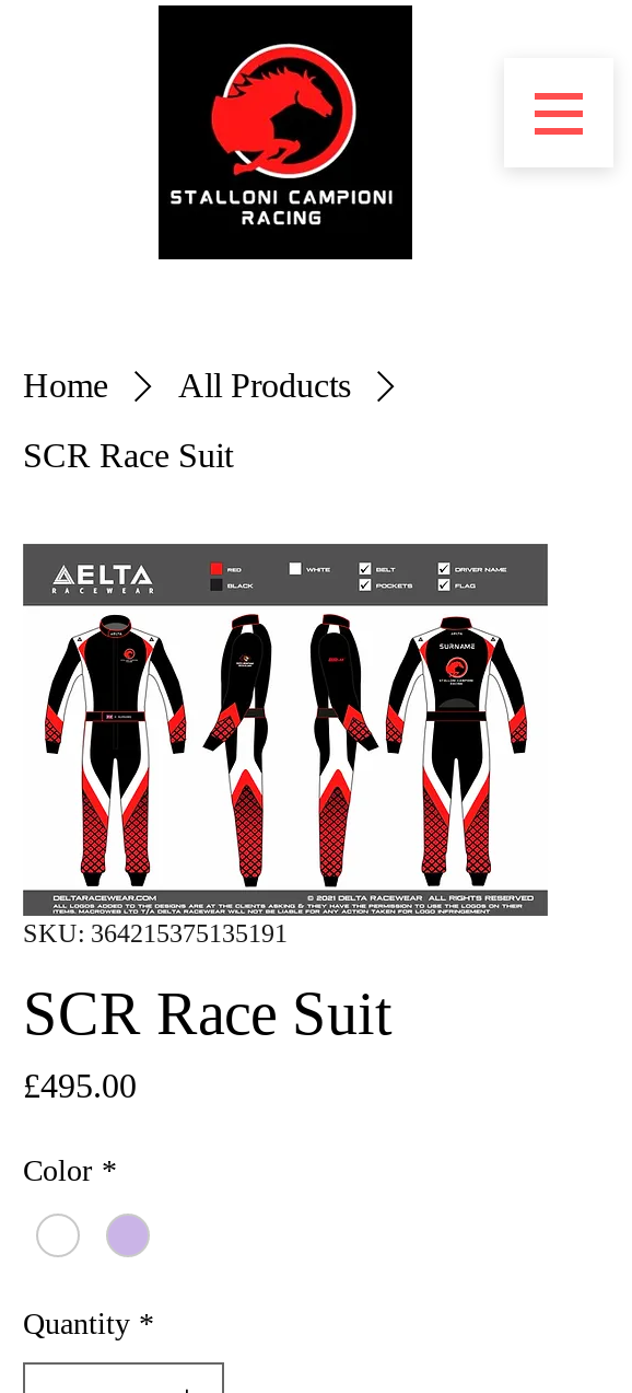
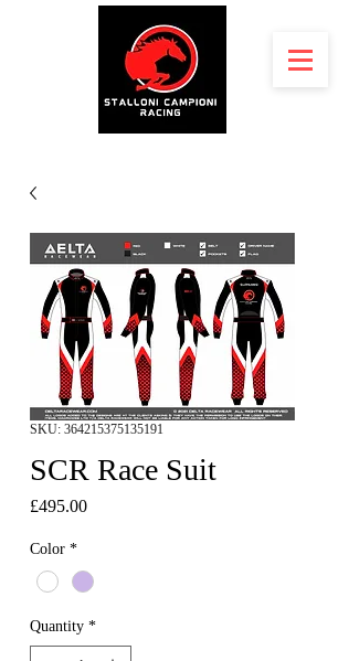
- Home
- All Products
- SCR Race Suit
